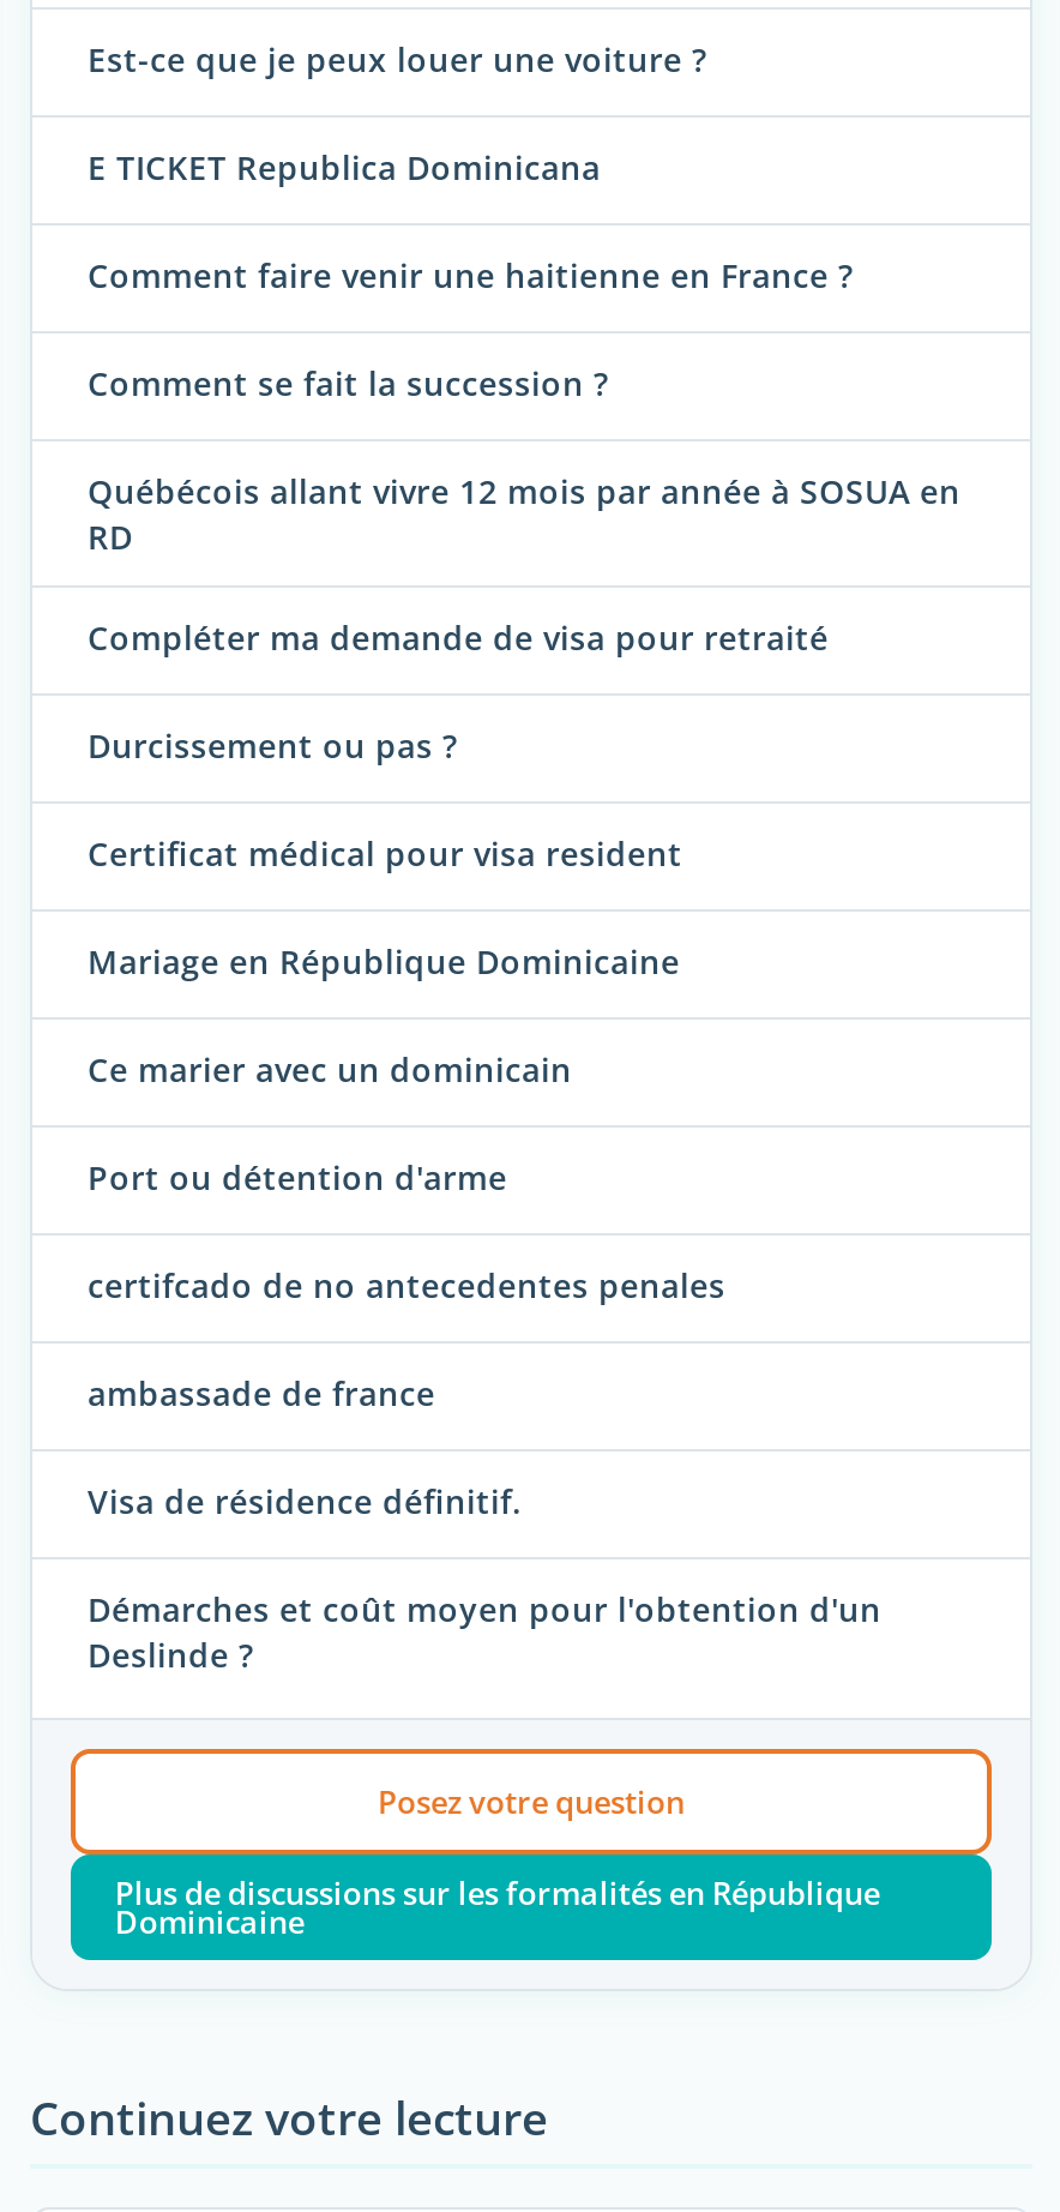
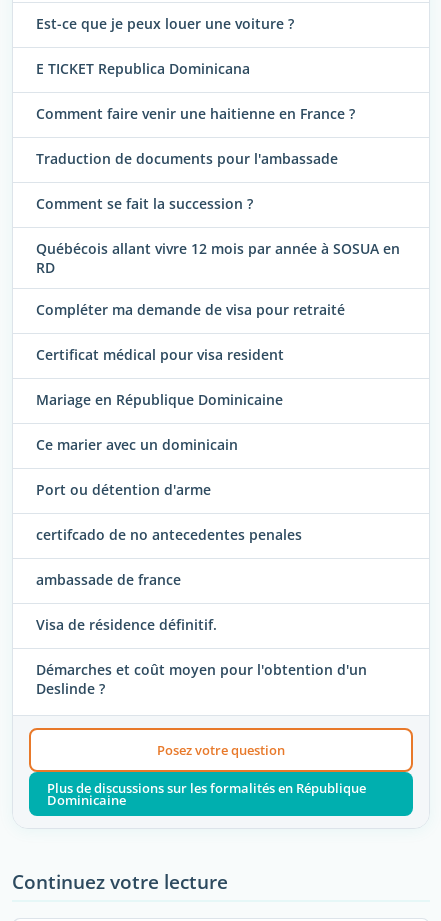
+ Traduction de documents pour l'ambassade

moved down: Comment se fait la succession ? | Québécois allant vivre 12 mois par année à SOSUA en | RD | Compléter ma demande de visa pour retraité

- Durcissement ou pas ?
